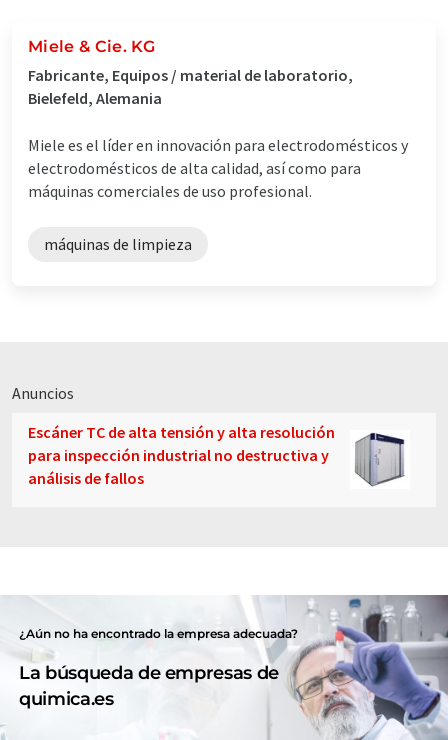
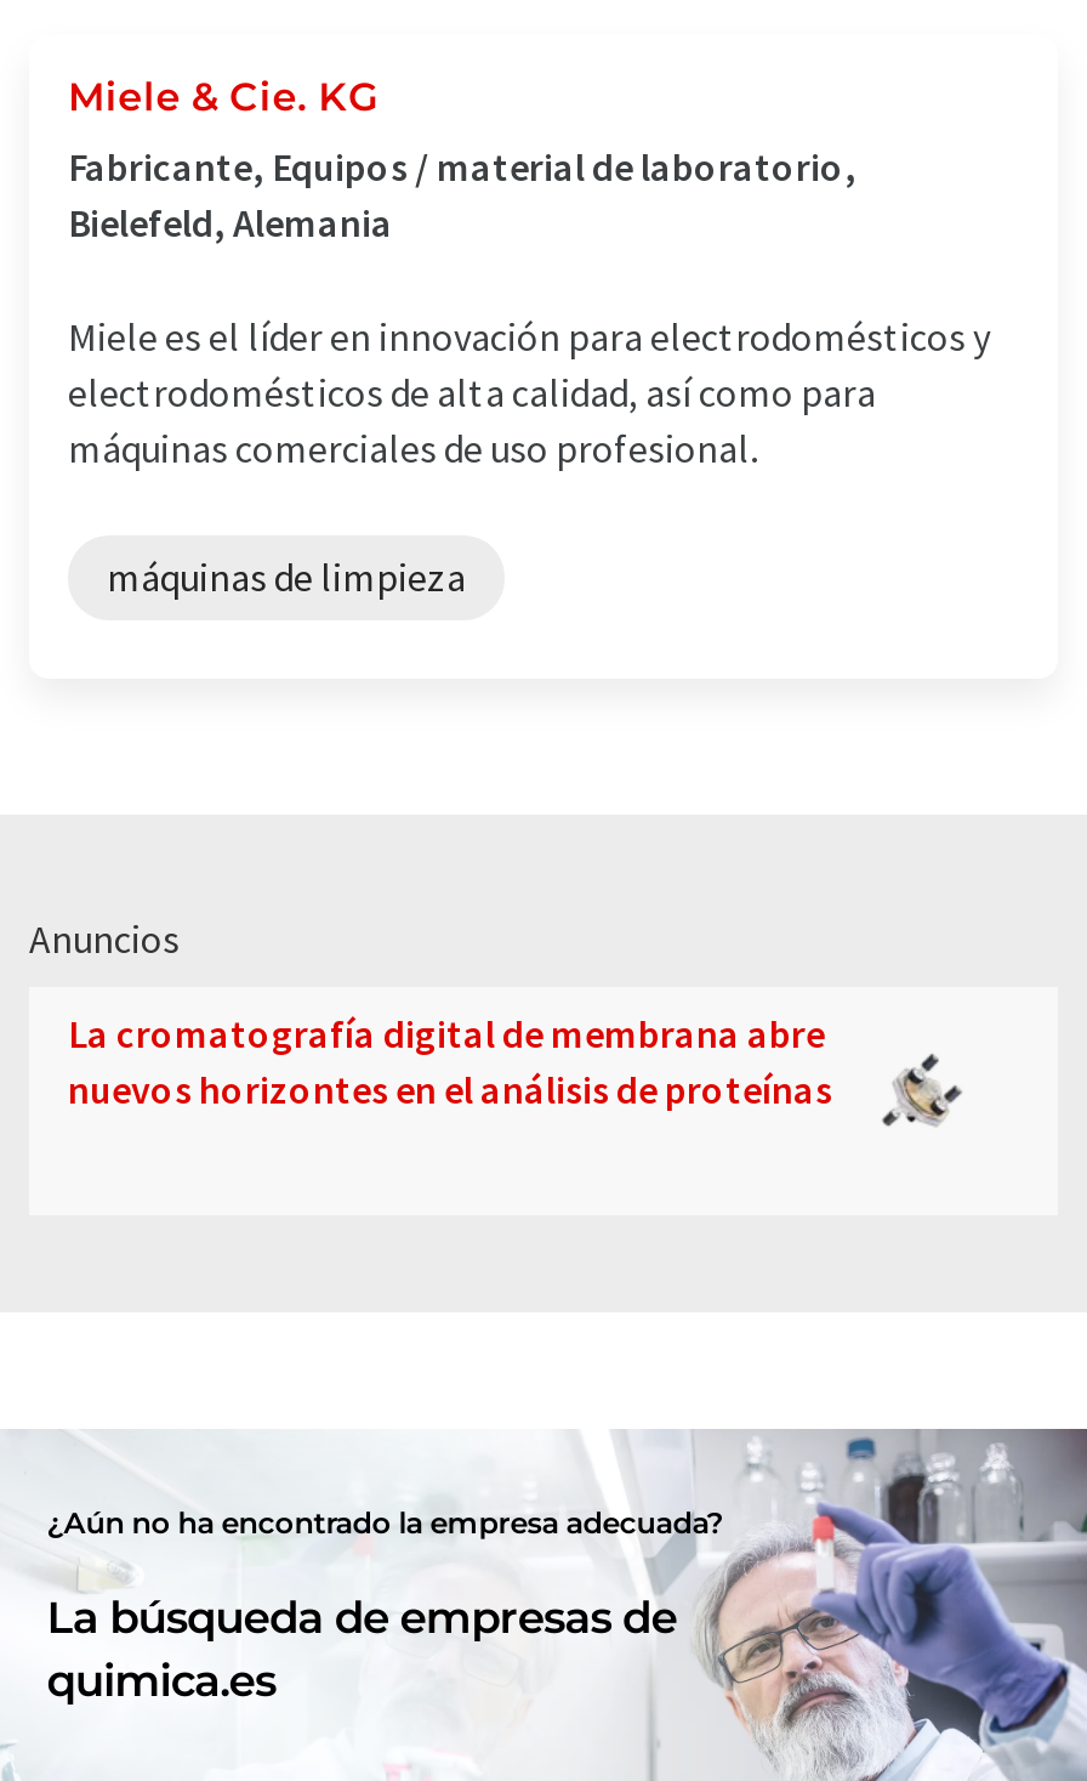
- [image]
- Escáner TC de alta tensión y alta resolución
- para inspección industrial no destructiva y
- análisis de fallos
+ [image]
+ La cromatografía digital de membrana abre
+ nuevos horizontes en el análisis de proteínas
